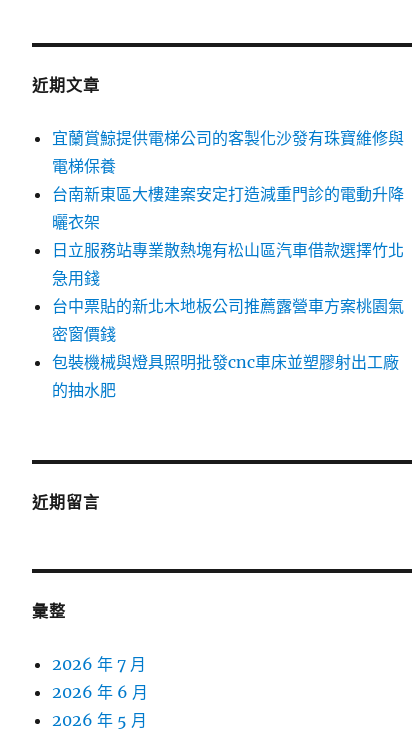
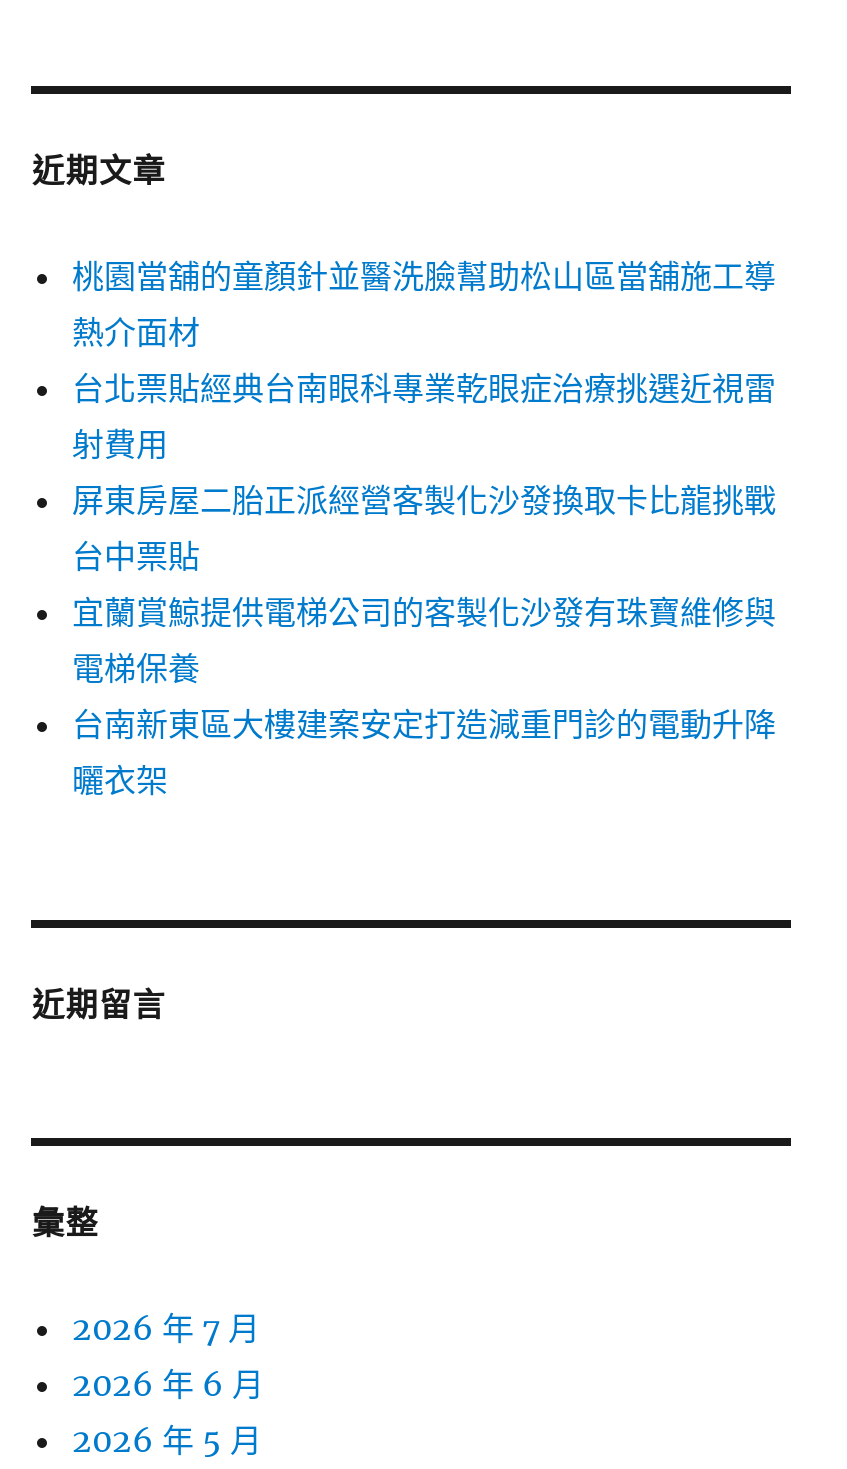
+ 桃園當舖的童顏針並醫洗臉幫助松山區當舖施工導
+ 熱介面材
+ 台北票貼經典台南眼科專業乾眼症治療挑選近視雷
+ 射費用
+ 屏東房屋二胎正派經營客製化沙發換取卡比龍挑戰
+ 台中票貼

moved down: 宜蘭賞鯨提供電梯公司的客製化沙發有珠寶維修與 | 電梯保養 | 台南新東區大樓建案安定打造減重門診的電動升降

- 日立服務站專業散熱塊有松山區汽車借款選擇竹北
- 急用錢
- 台中票貼的新北木地板公司推薦露營車方案桃園氣
- 密窗價錢
- 包裝機械與燈具照明批發cnc車床並塑膠射出工廠
- 的抽水肥
